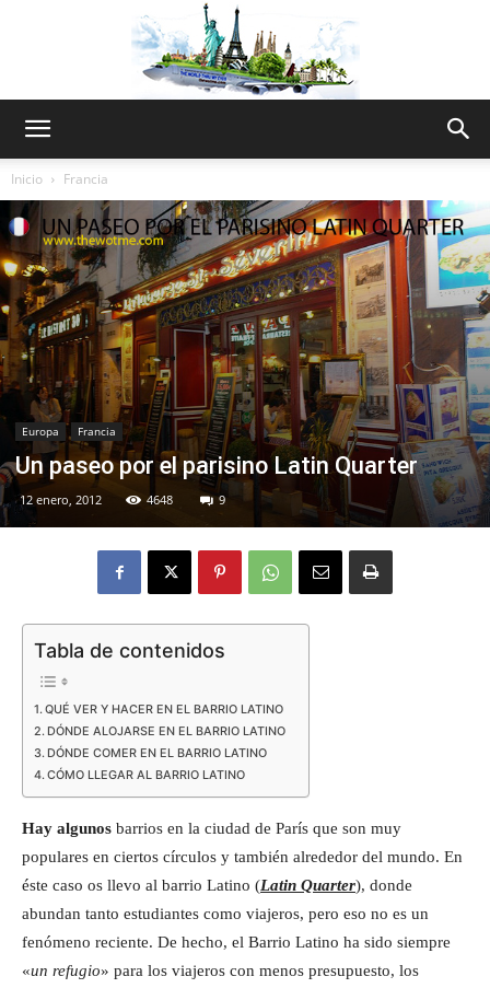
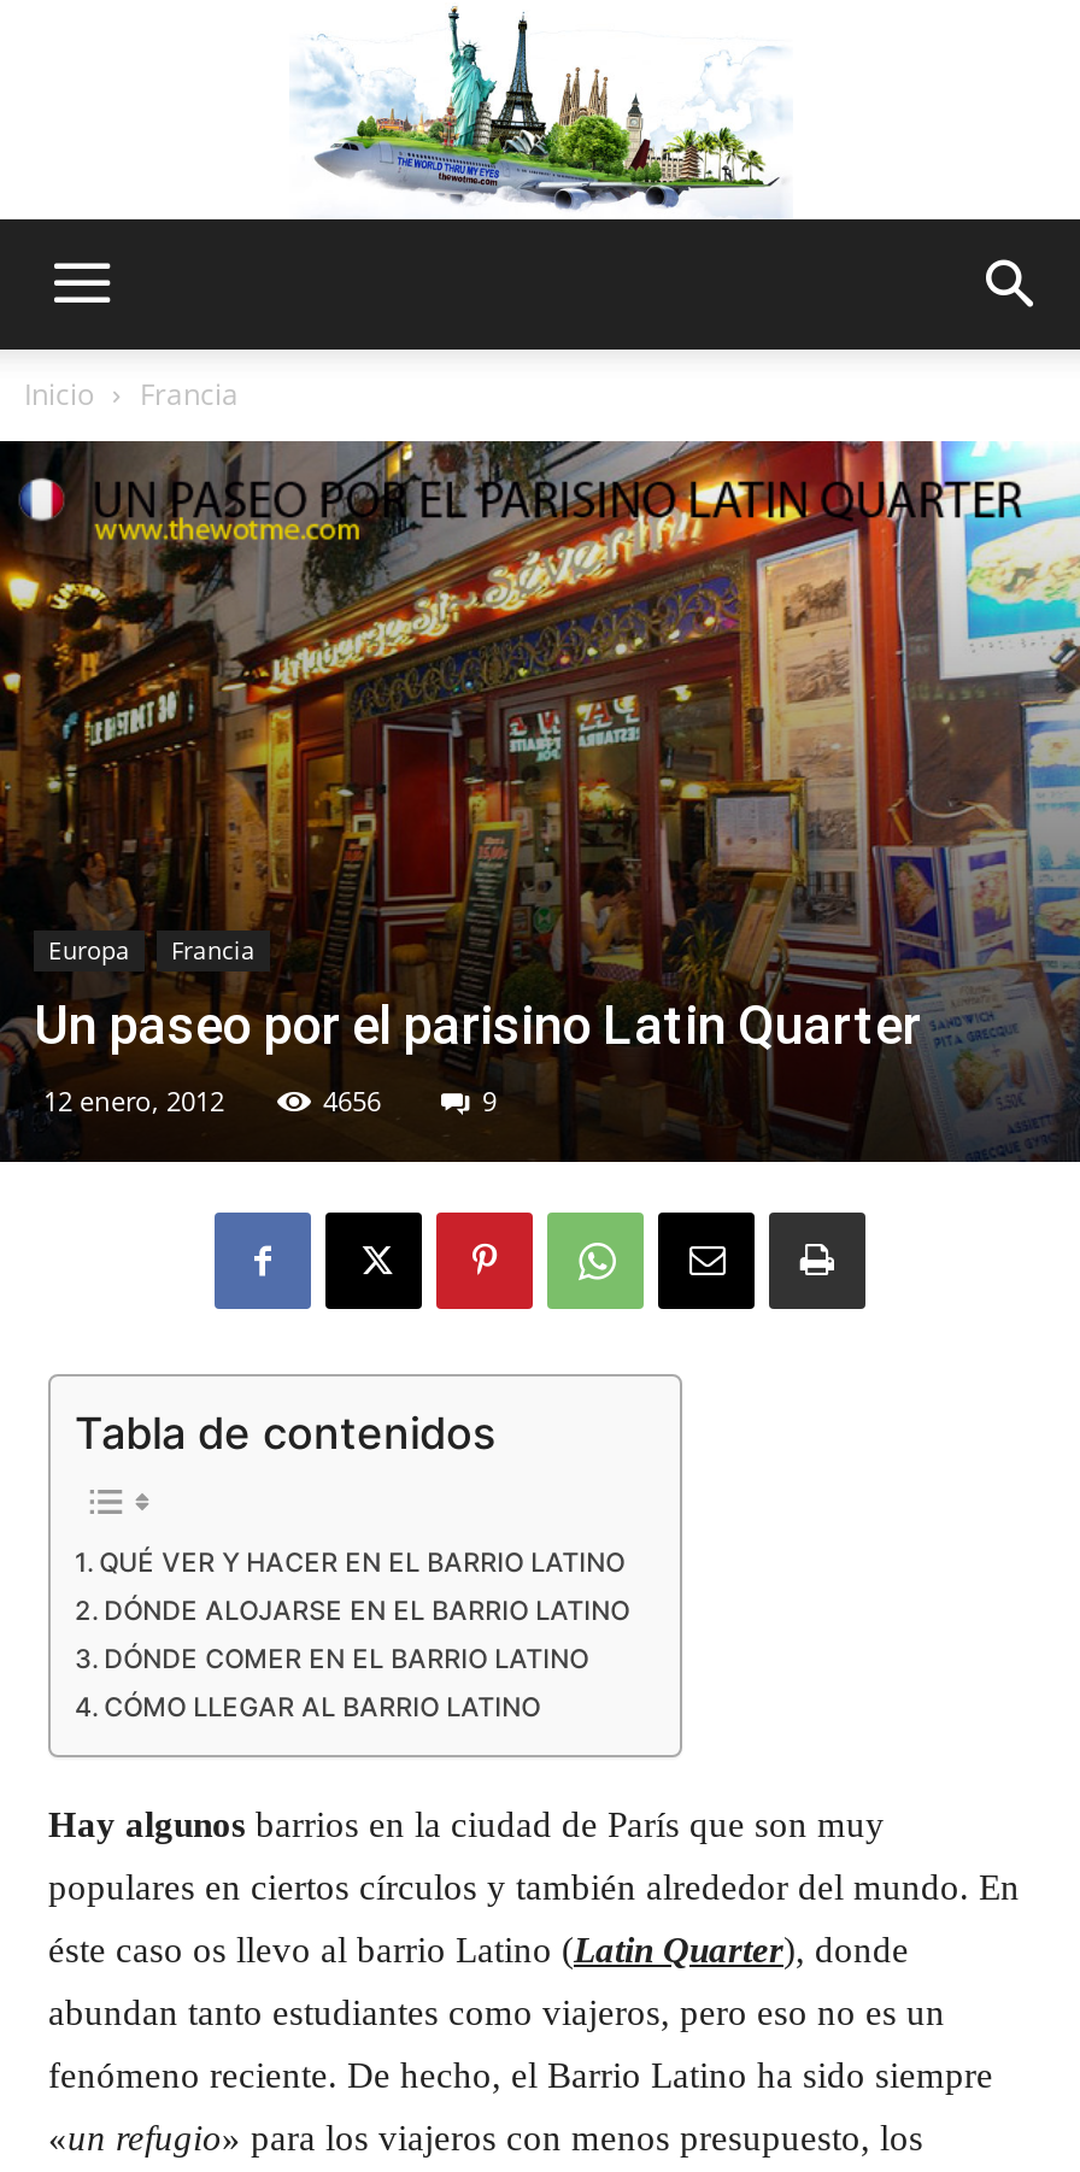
- 4648
+ 4656
